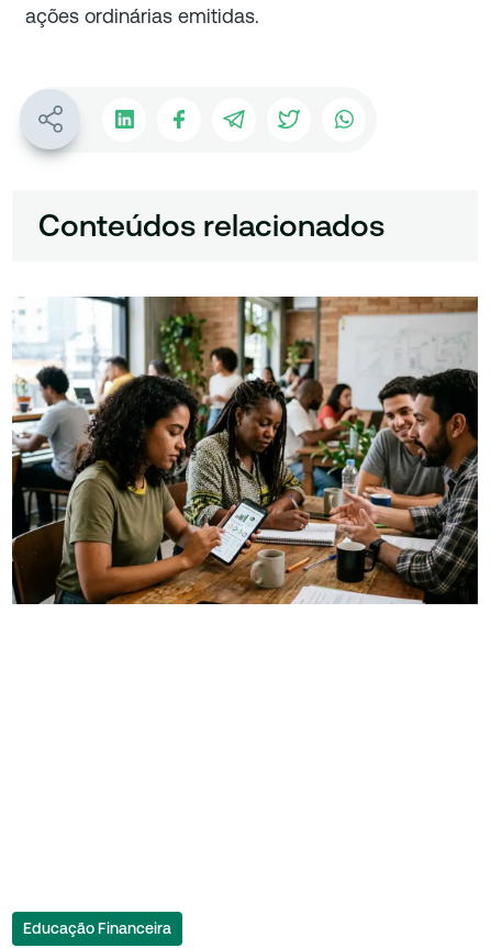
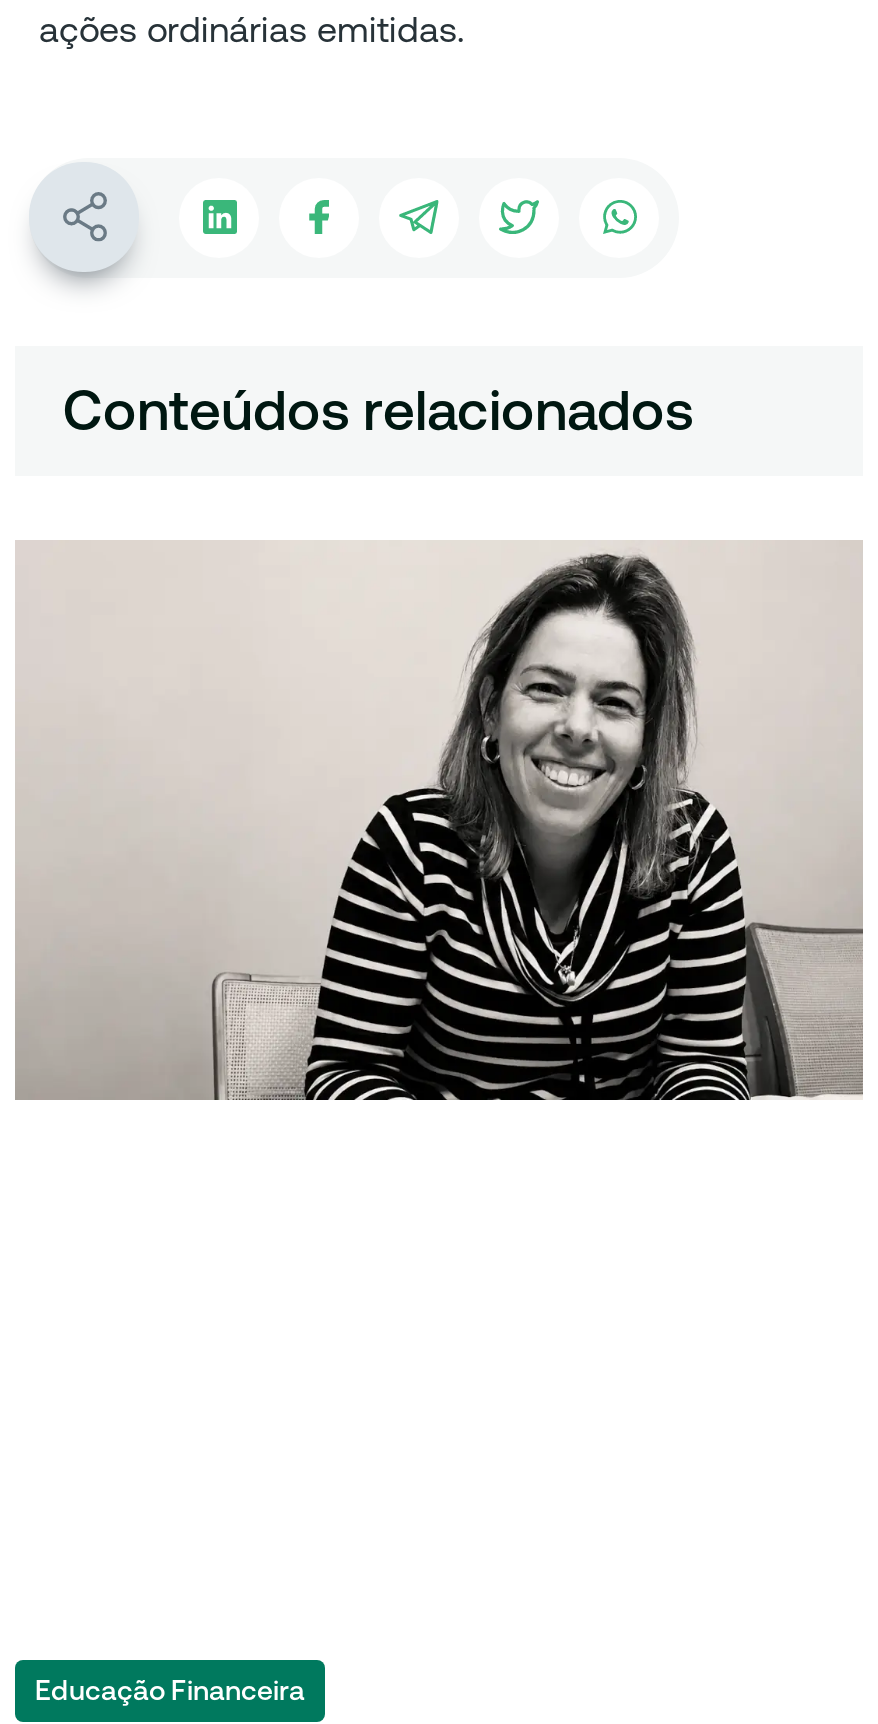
- [image]
+ [image]
